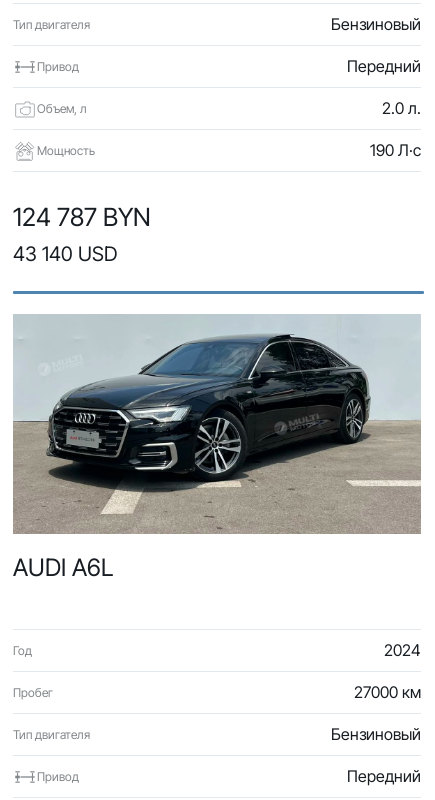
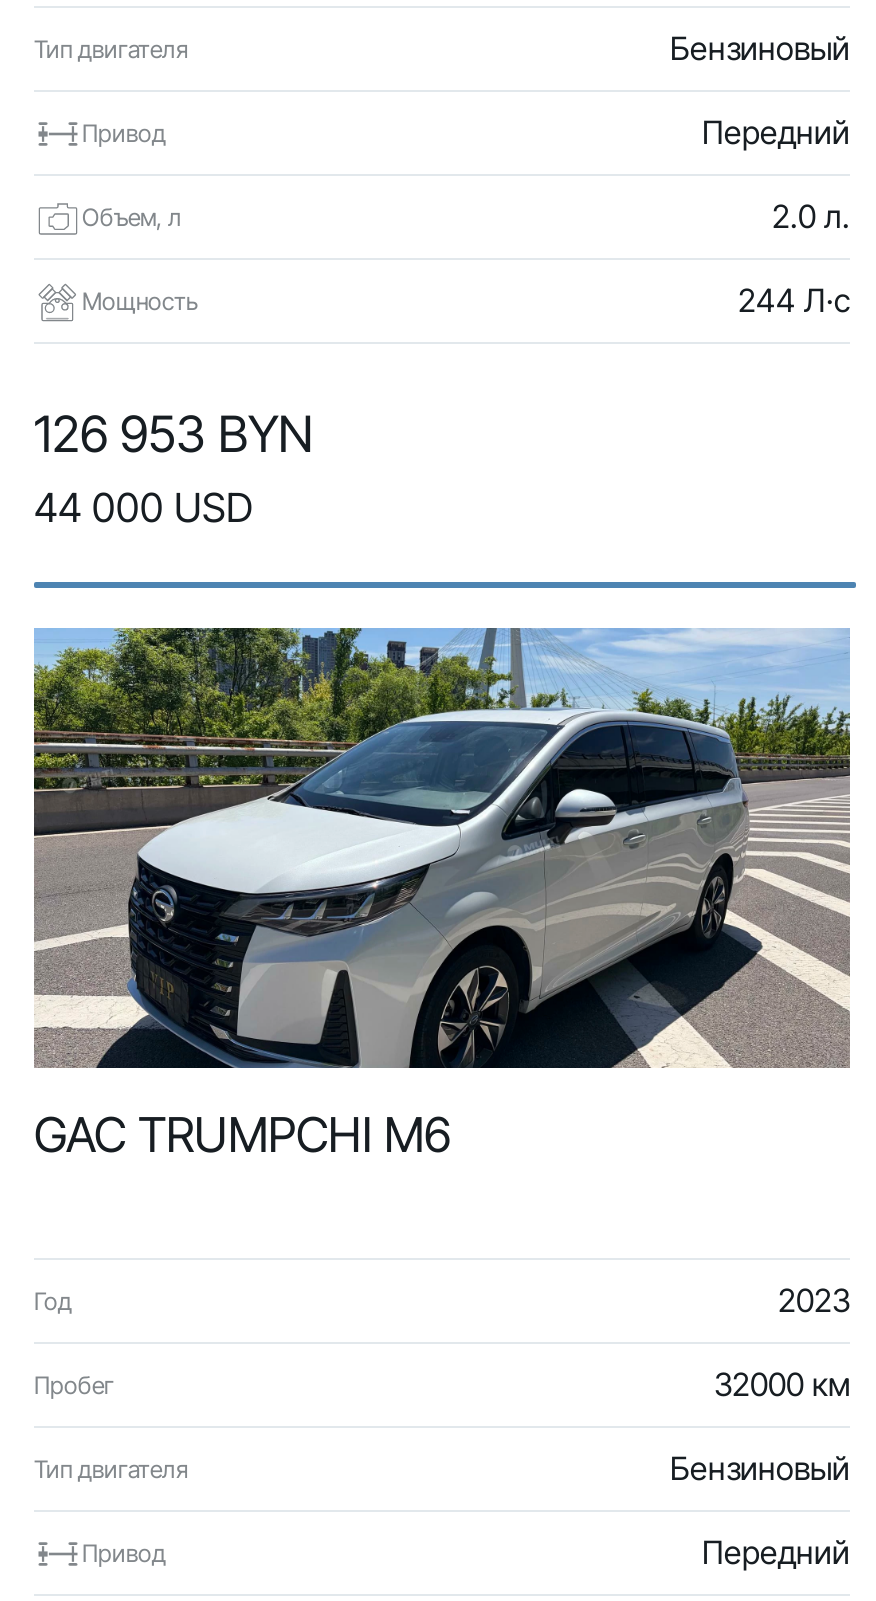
- 190 Л·с
+ 244 Л·с

- 124 787 BYN
- 43 140 USD
+ 126 953 BYN
+ 44 000 USD

- [image]
- AUDI A6L
+ [image]
+ GAC TRUMPCHI M6

- 2024
+ 2023

- 27000 км
+ 32000 км
